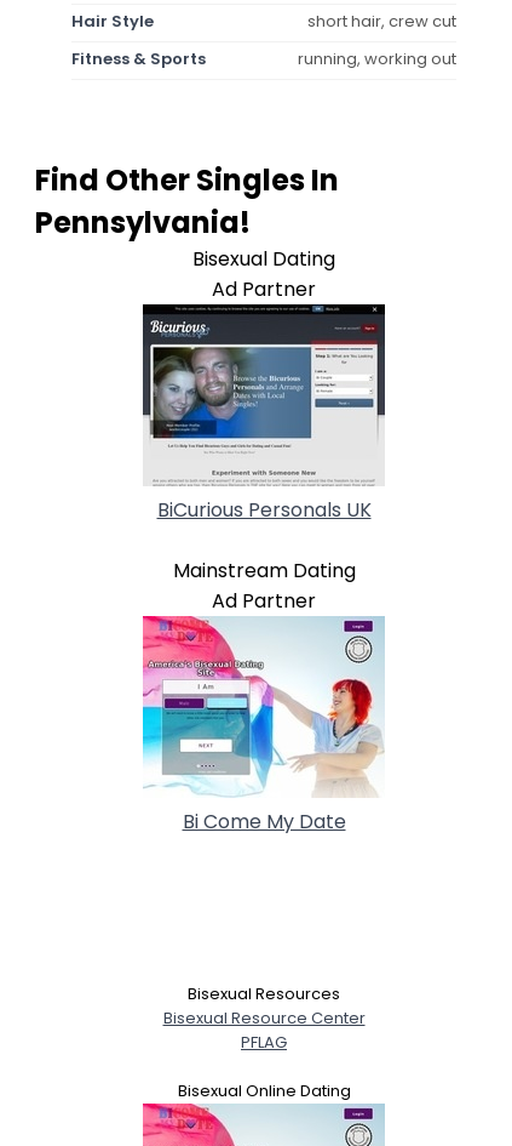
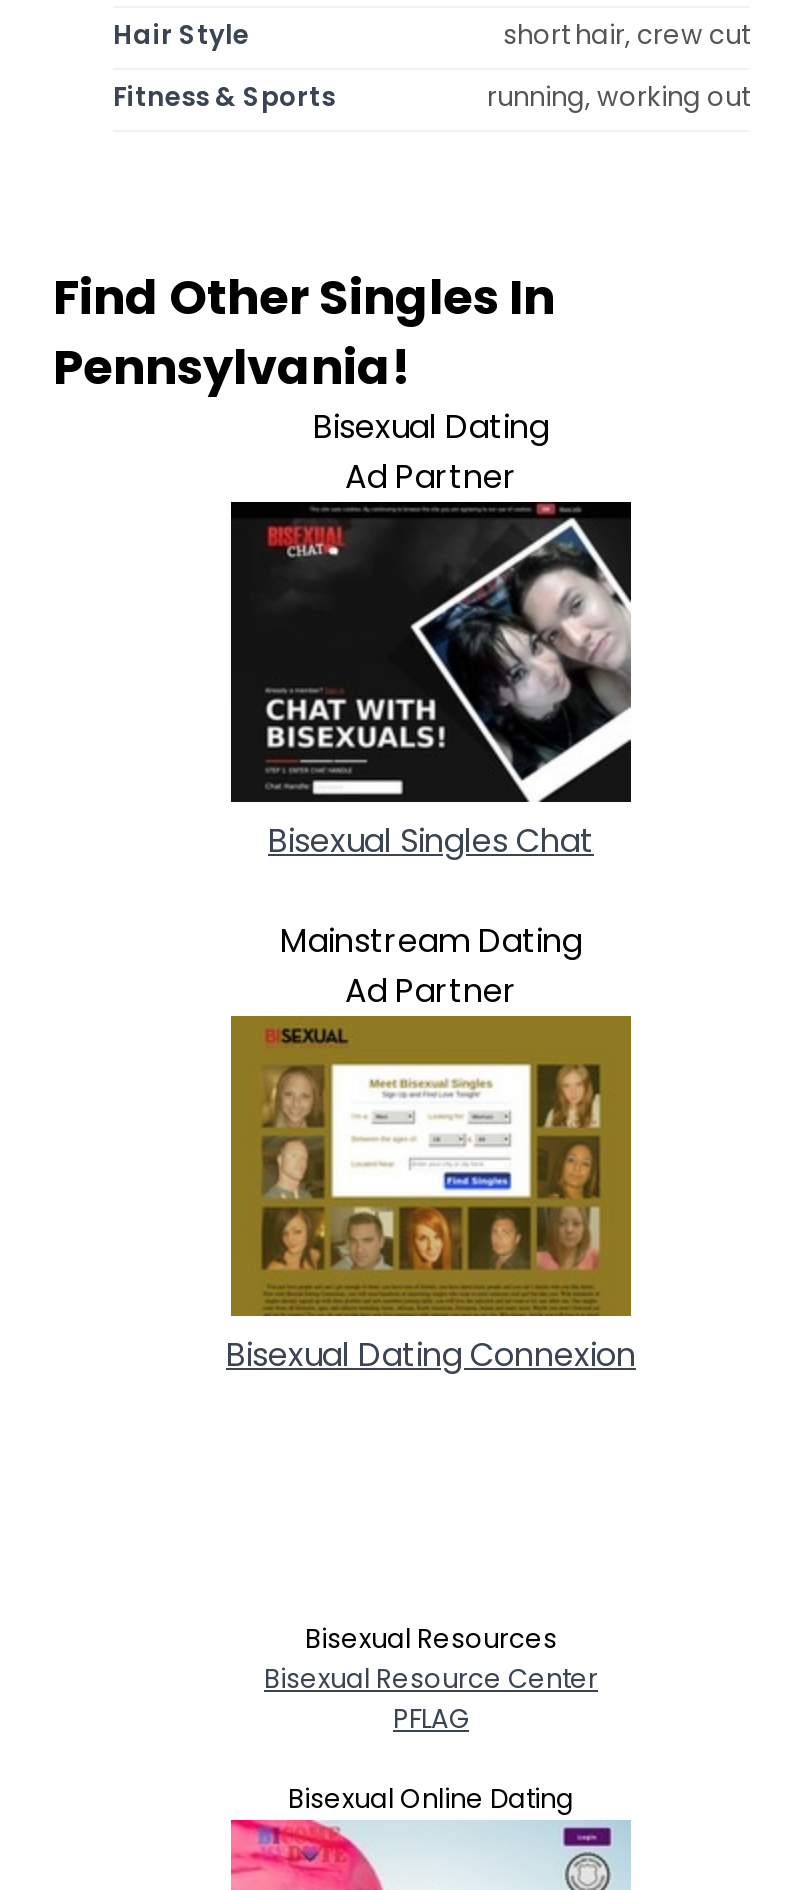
- [image]
- BiCurious Personals UK
+ [image]
+ Bisexual Singles Chat

- [image]
- Bi Come My Date
+ [image]
+ Bisexual Dating Connexion
